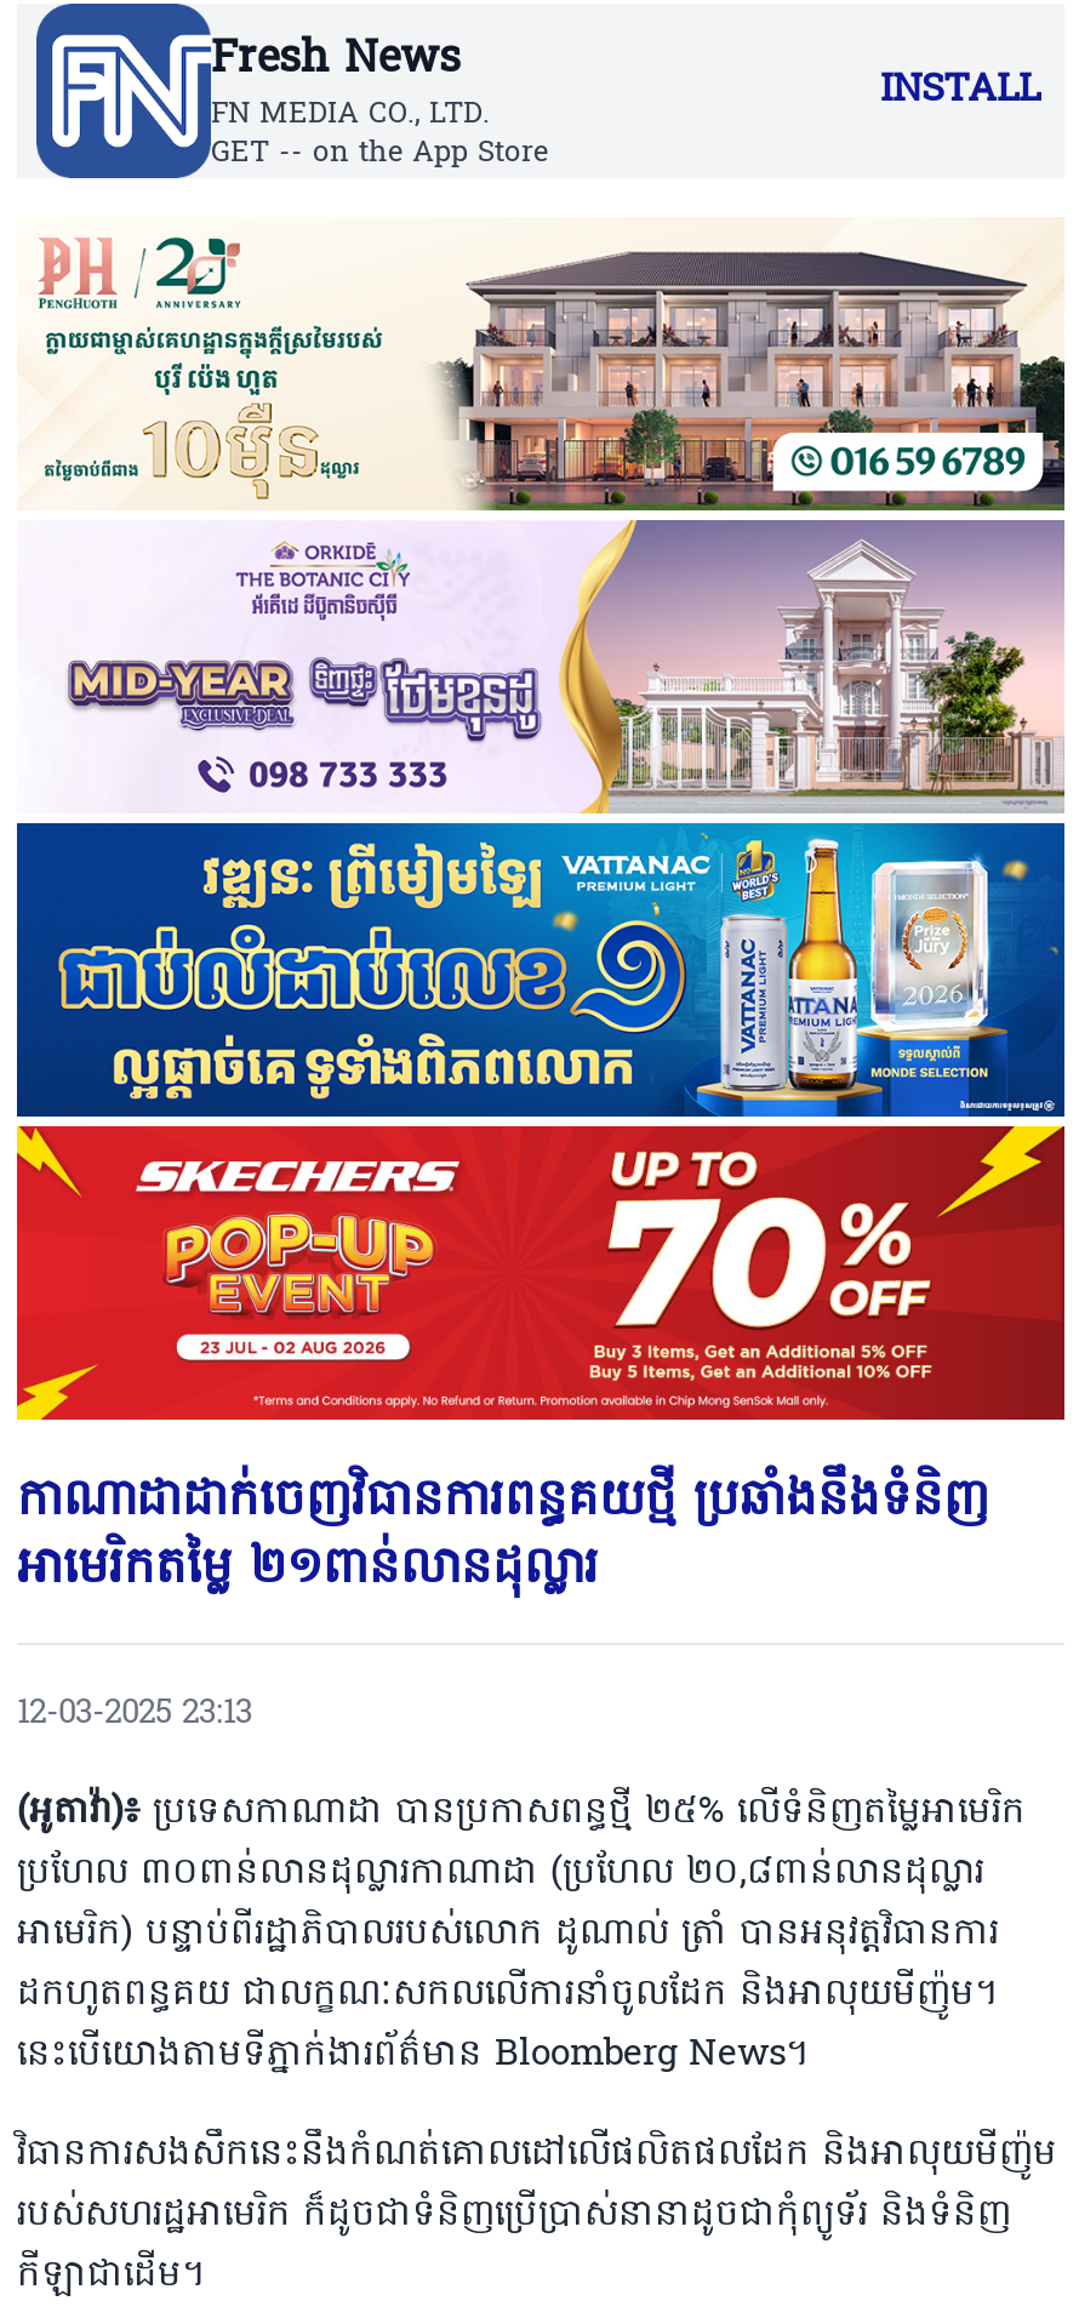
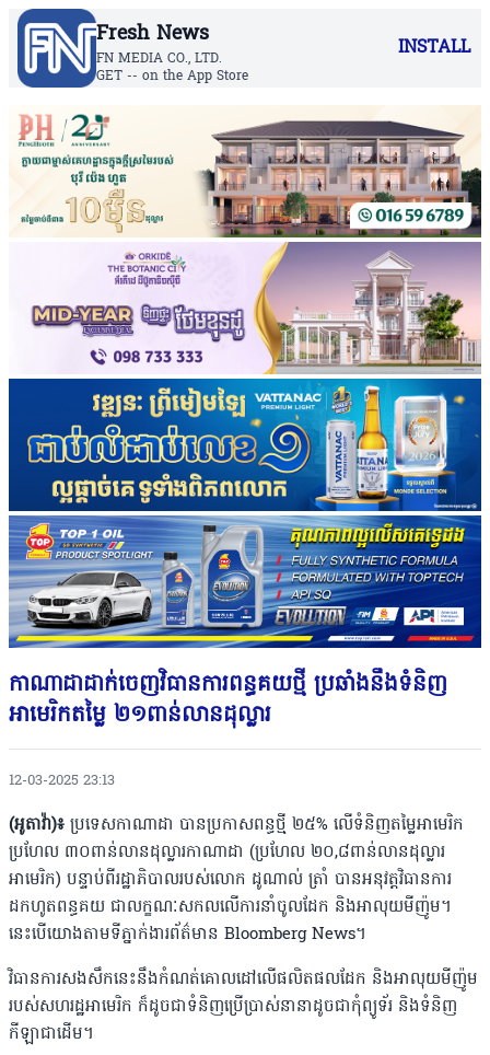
- [image]
+ [image]
